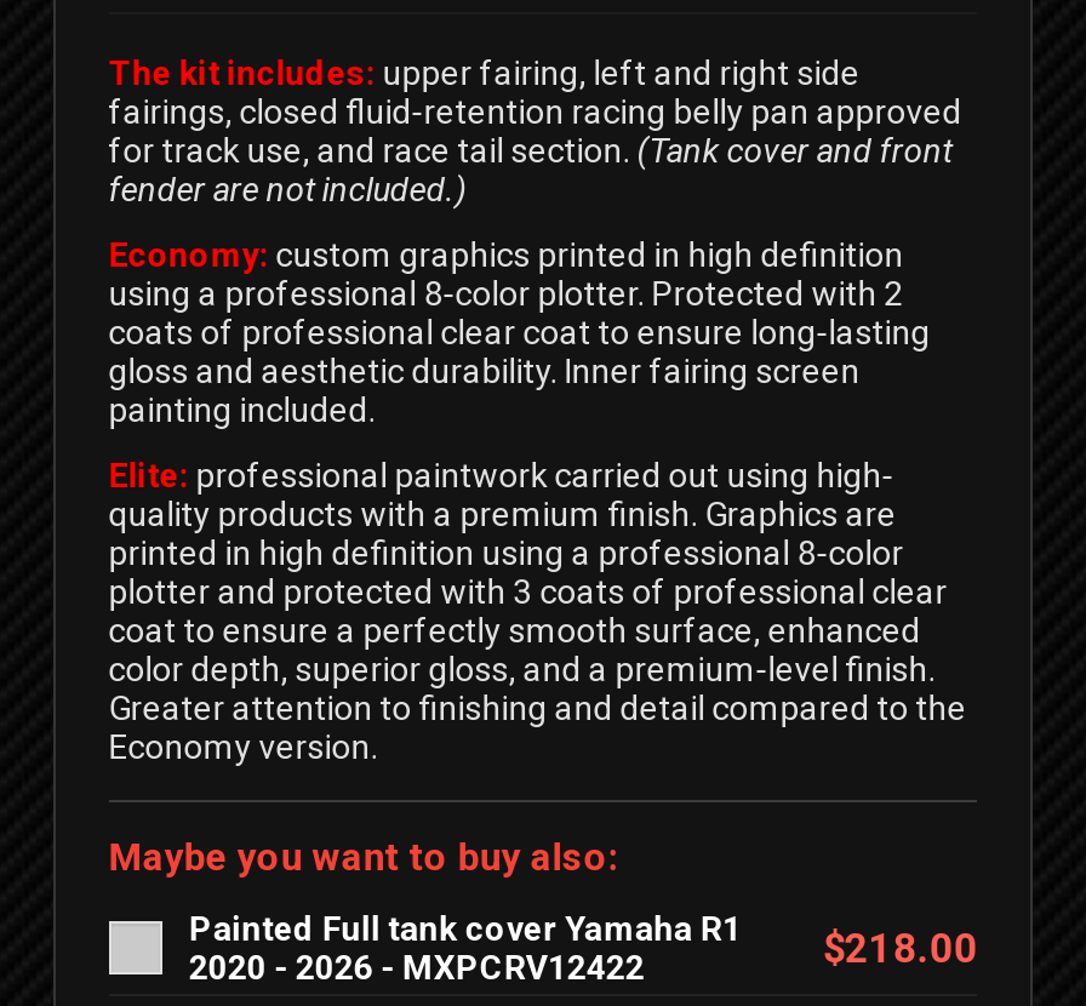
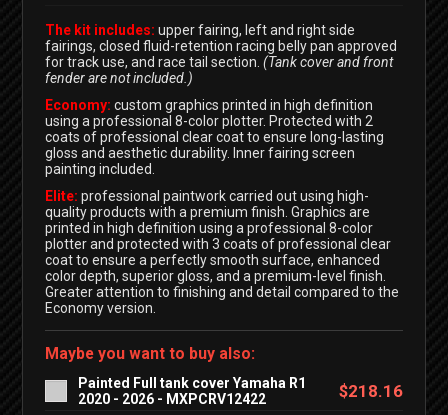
- $218.00
+ $218.16
